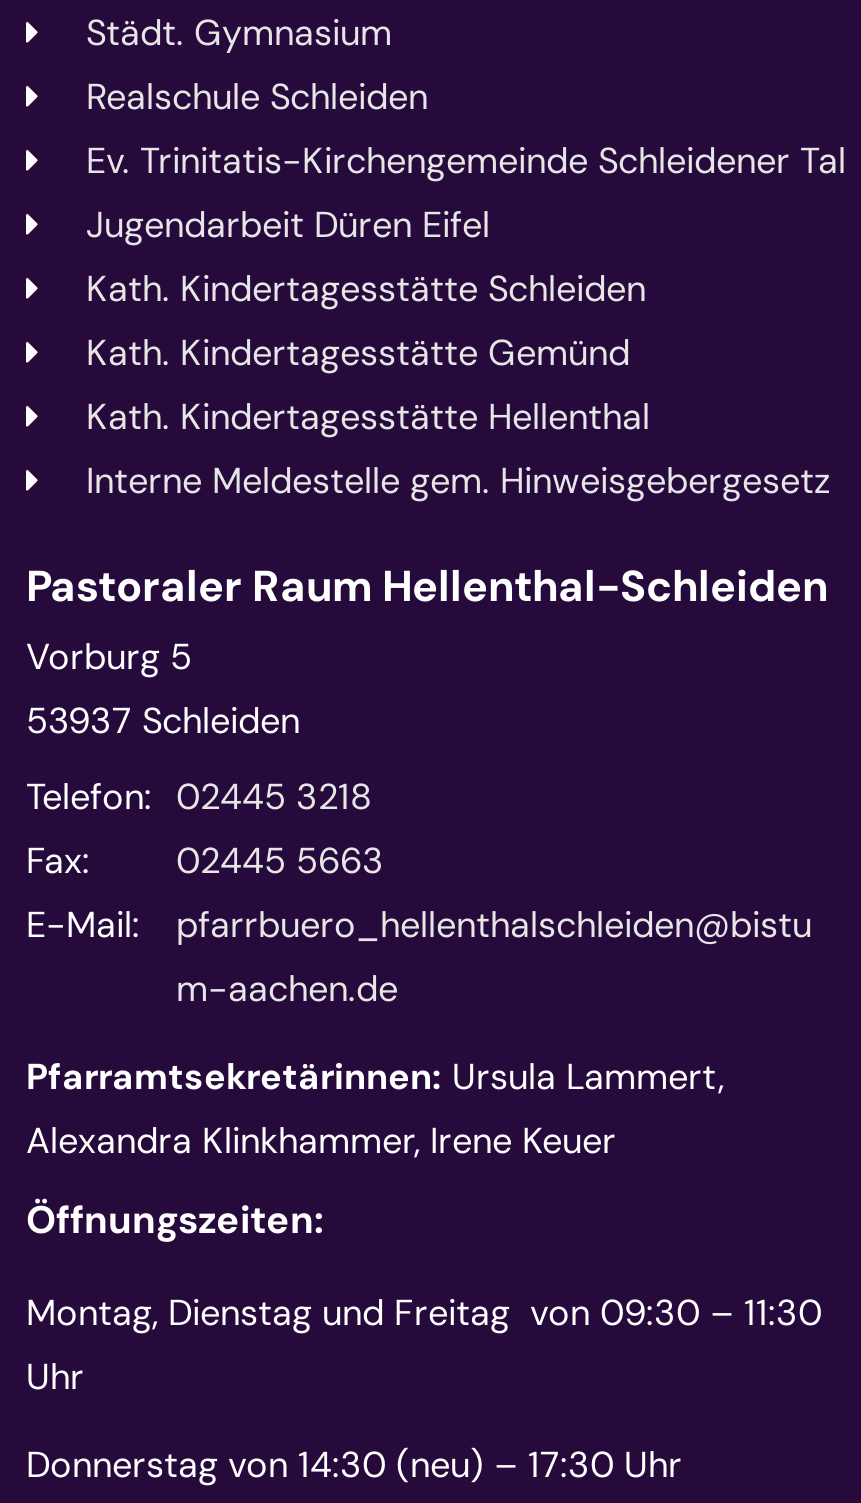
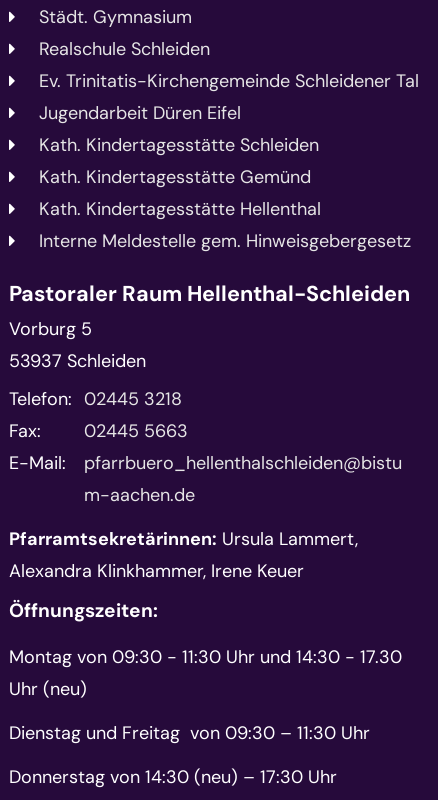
- Montag, Dienstag und Freitag von 09:30 – 11:30
- Uhr
+ Montag von 09:30 - 11:30 Uhr und 14:30 - 17.30
+ Uhr (neu)
+ Dienstag und Freitag von 09:30 – 11:30 Uhr
